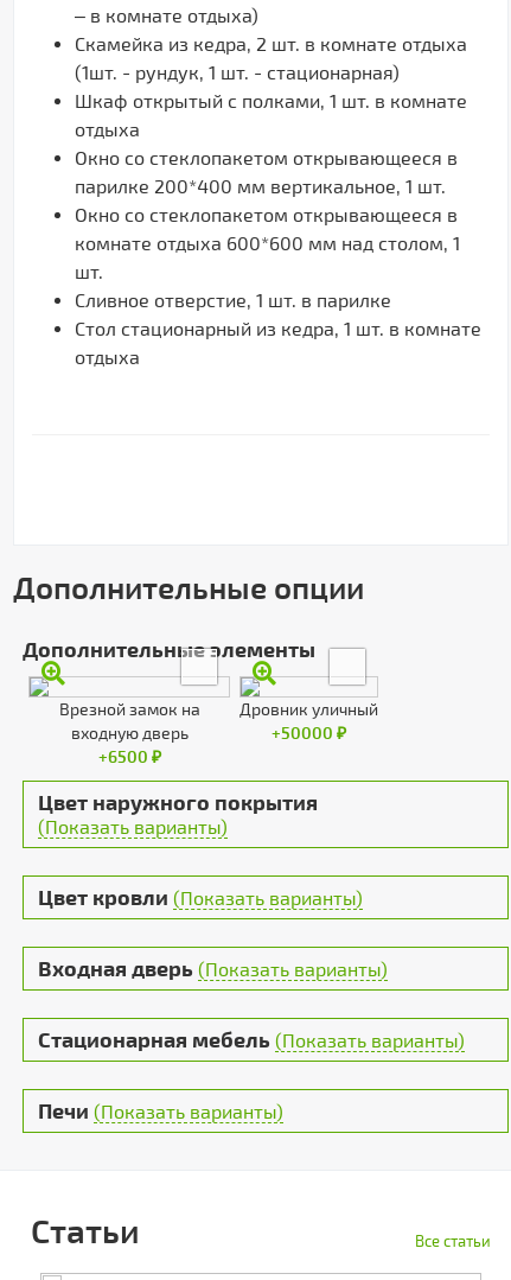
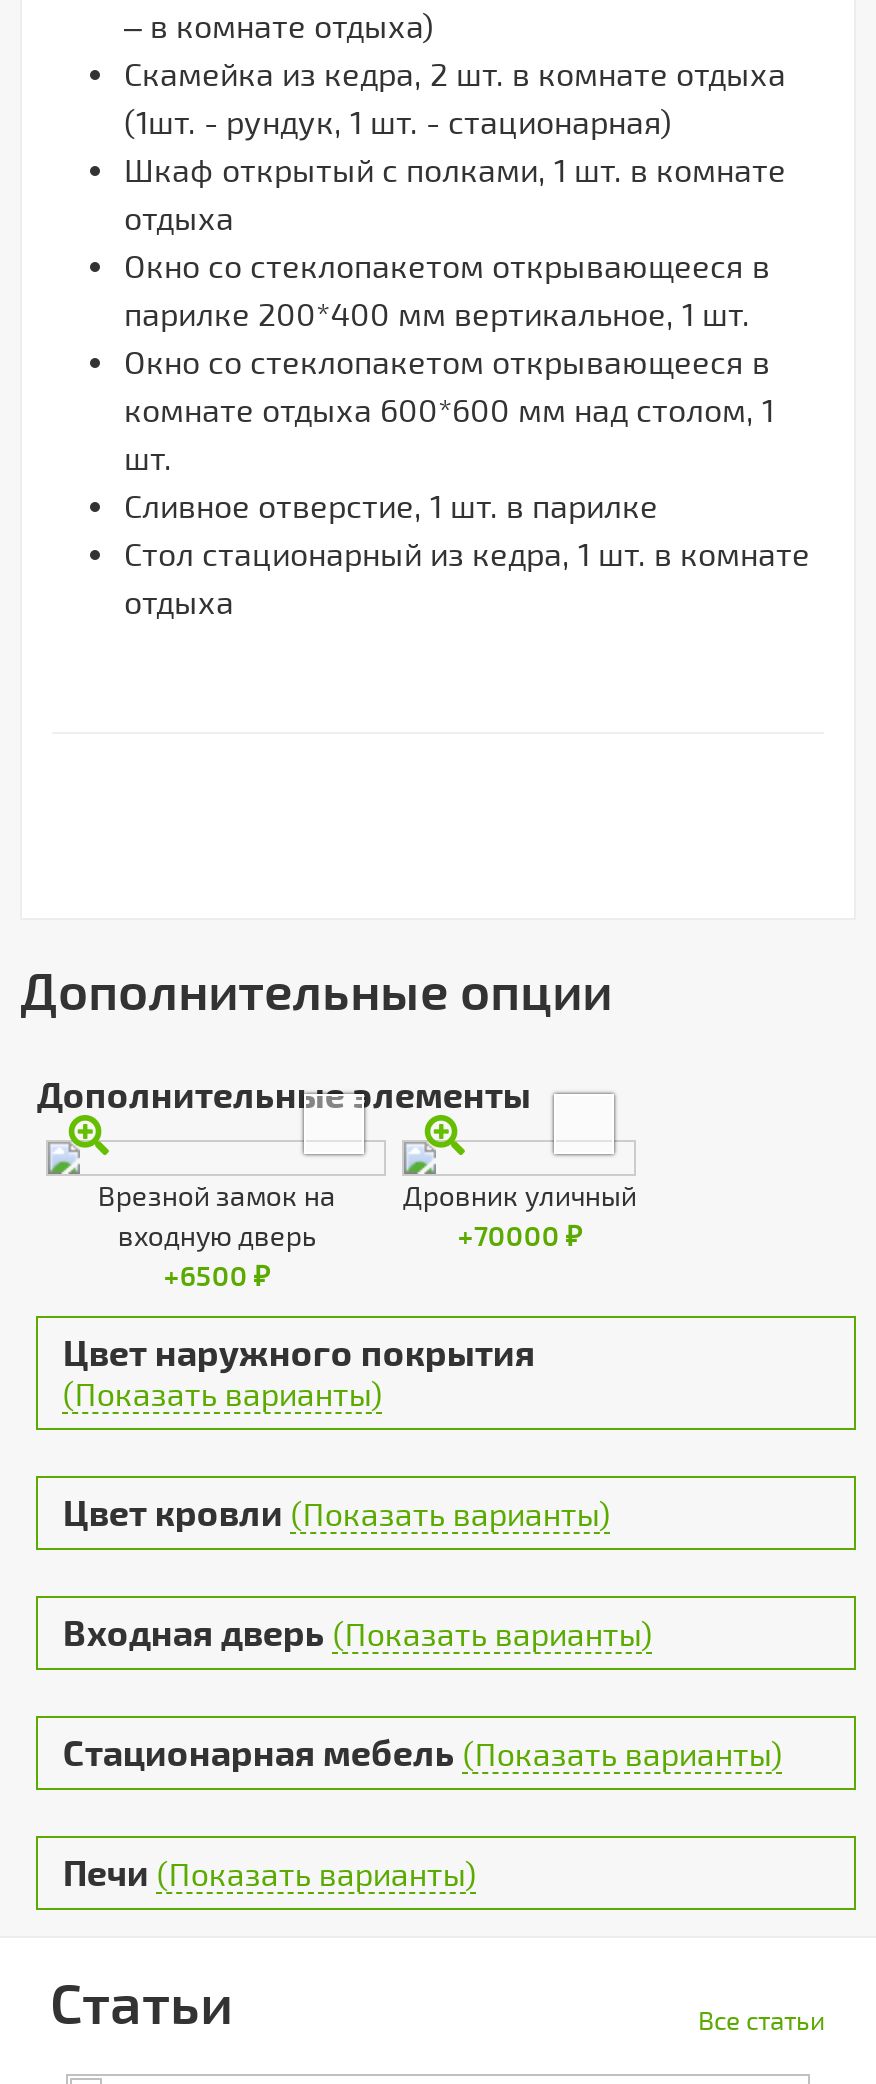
- +50000 ₽
+ +70000 ₽
